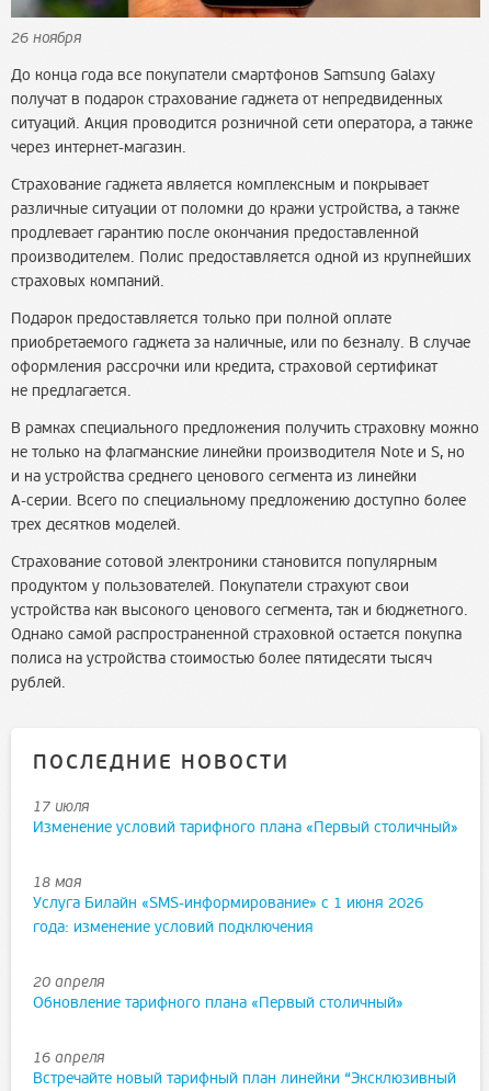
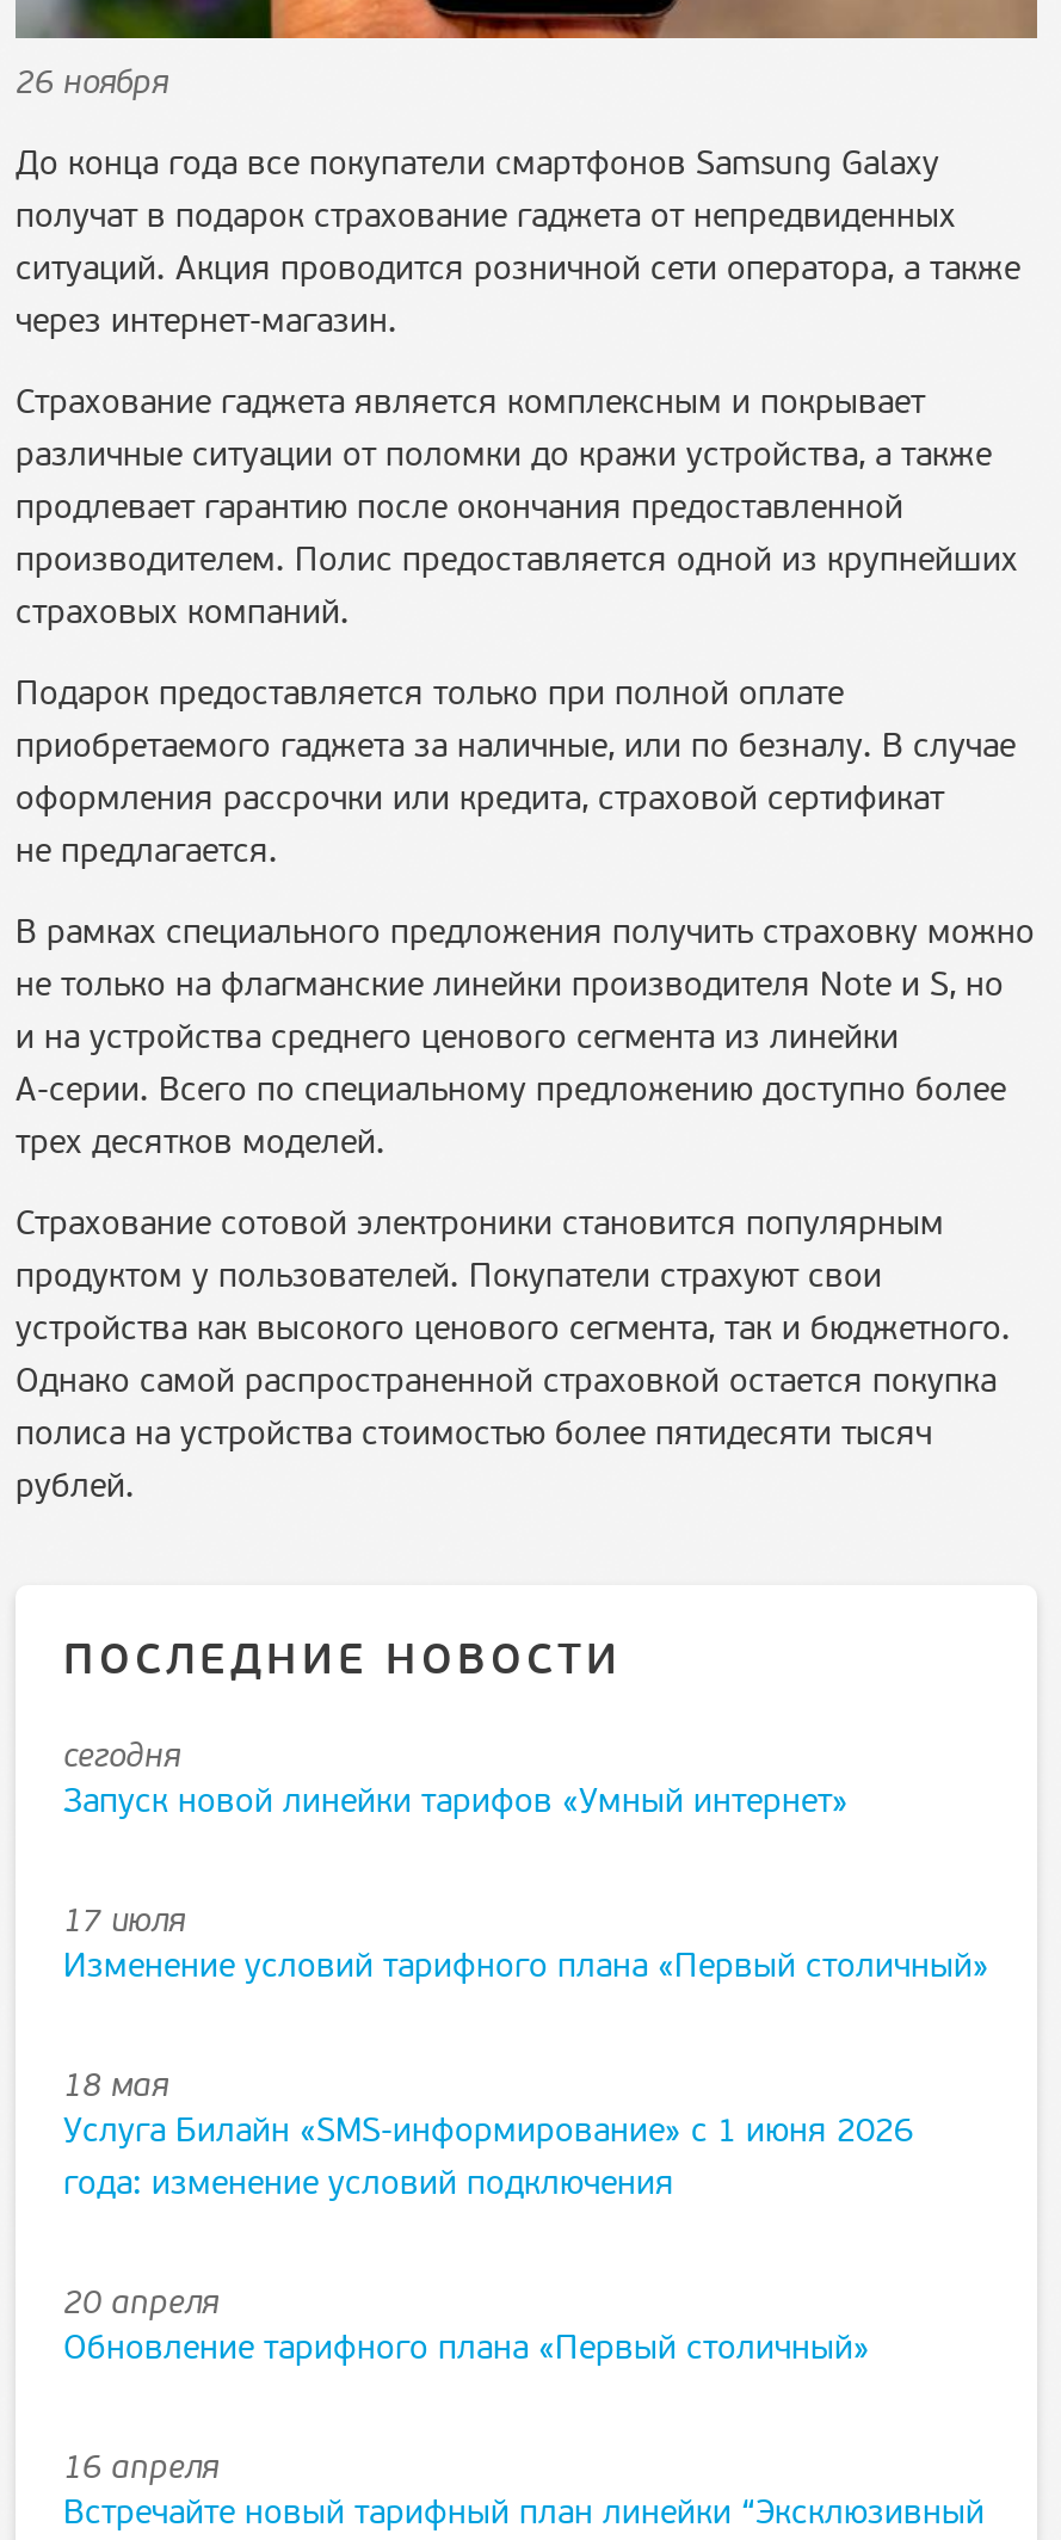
+ сегодня
+ Запуск новой линейки тарифов «Умный интернет»
